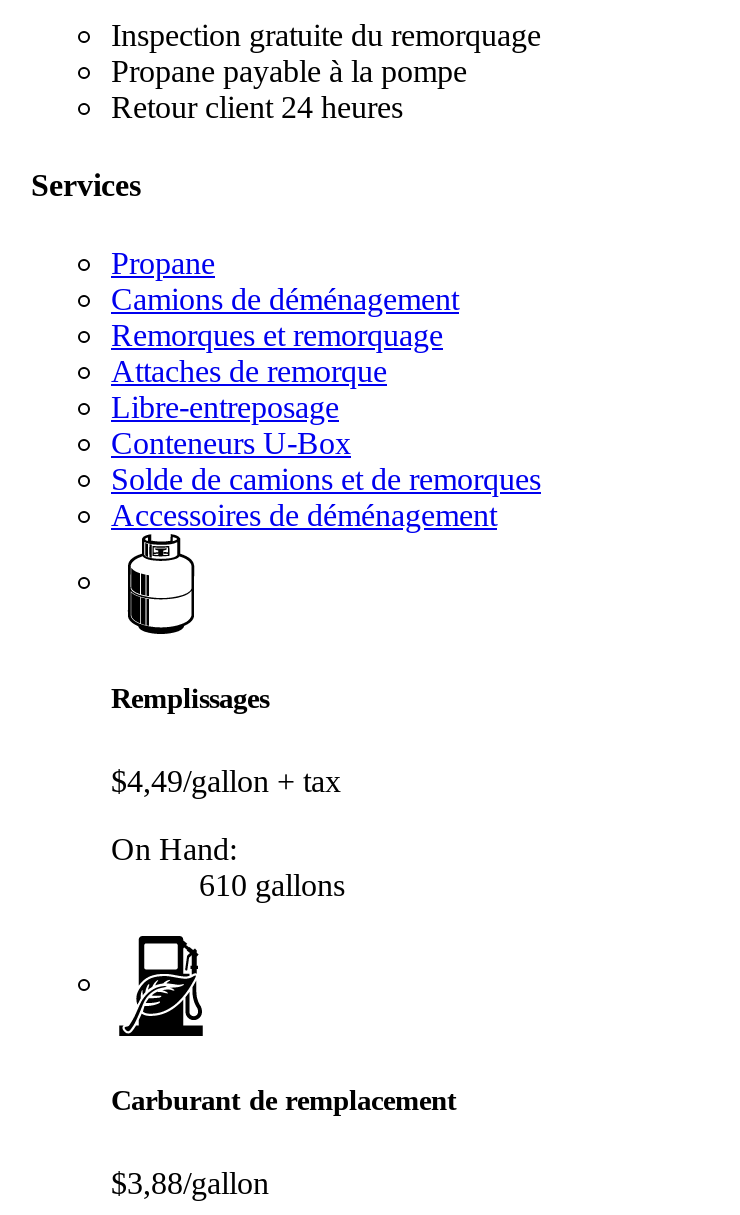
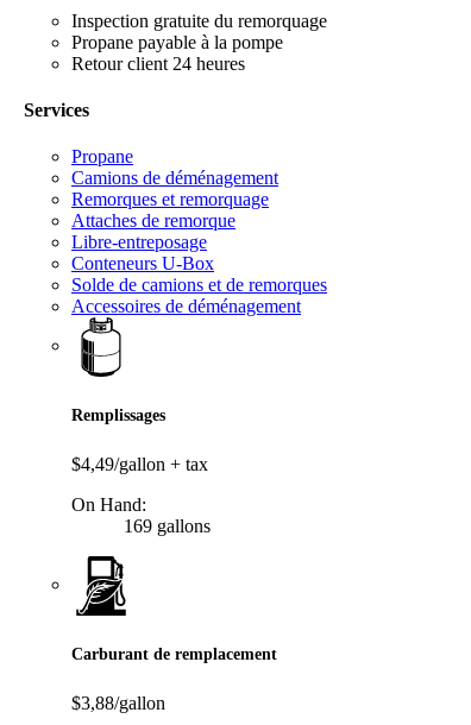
- 610 gallons
+ 169 gallons
